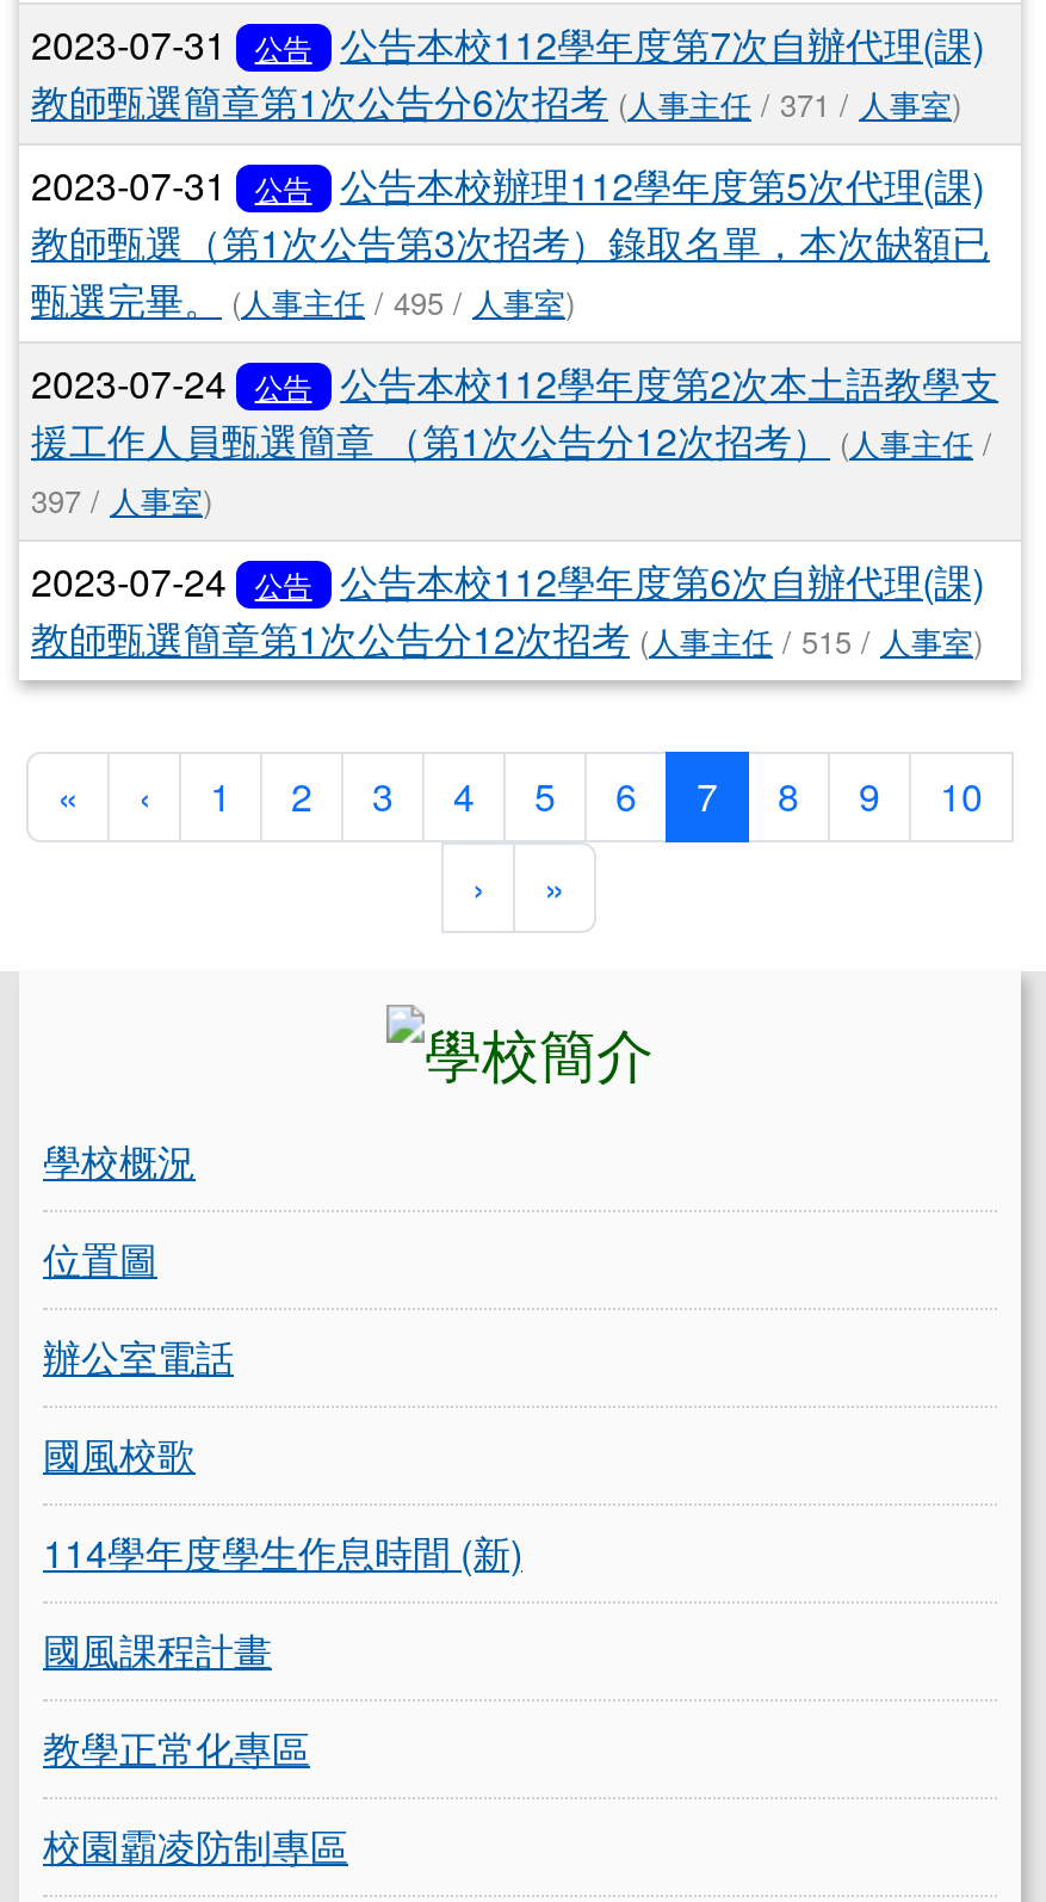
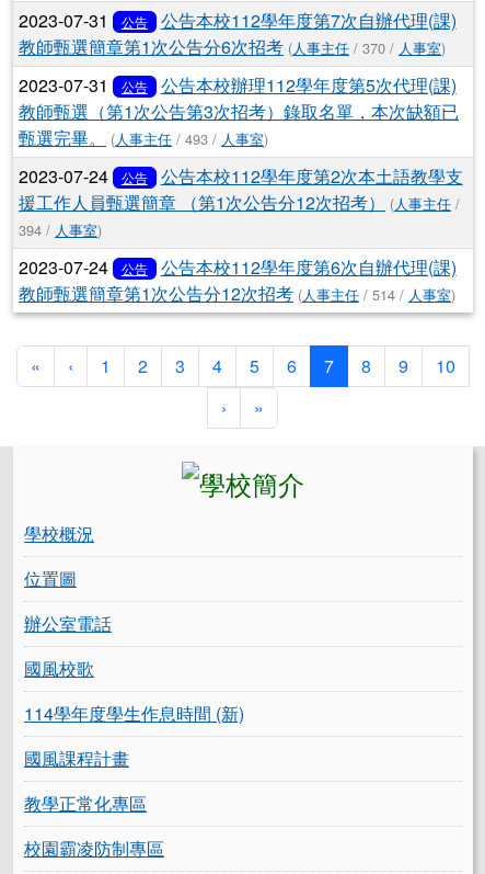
- 教師甄選簡章第1次公告分6次招考 (人事主任/ 371 /人事室)
+ 教師甄選簡章第1次公告分6次招考 (人事主任/ 370 /人事室)

- 甄選完畢。 (人事主任/ 495 /人事室)
+ 甄選完畢。 (人事主任/ 493 /人事室)

- 397 /人事室)
+ 394 /人事室)

- 教師甄選簡章第1次公告分12次招考 (人事主任/ 515 /人事室)
+ 教師甄選簡章第1次公告分12次招考 (人事主任/ 514 /人事室)
